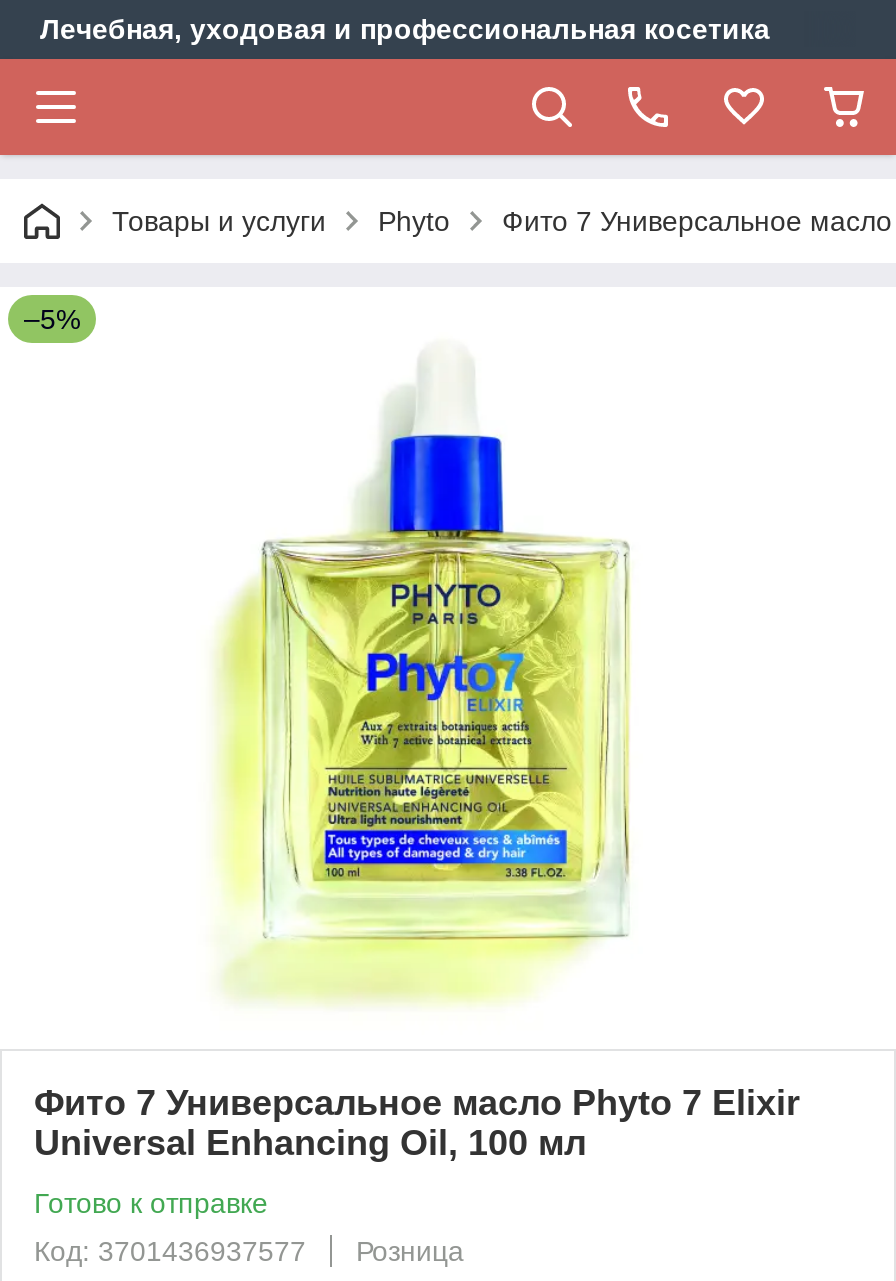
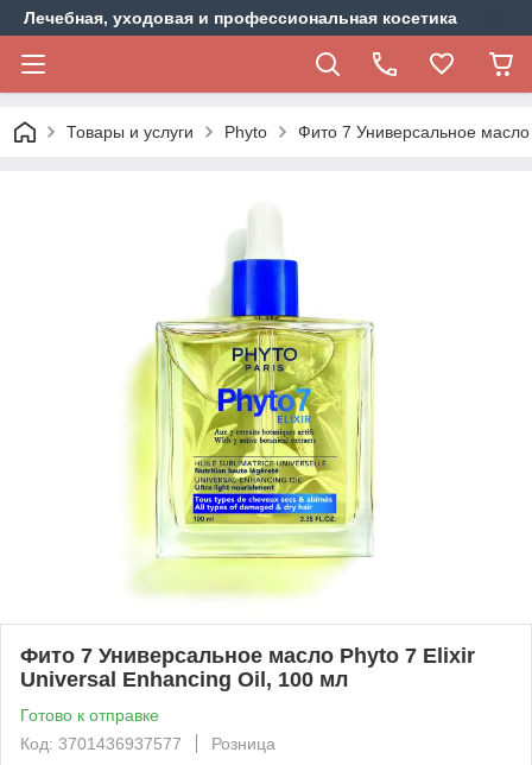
- –5%
